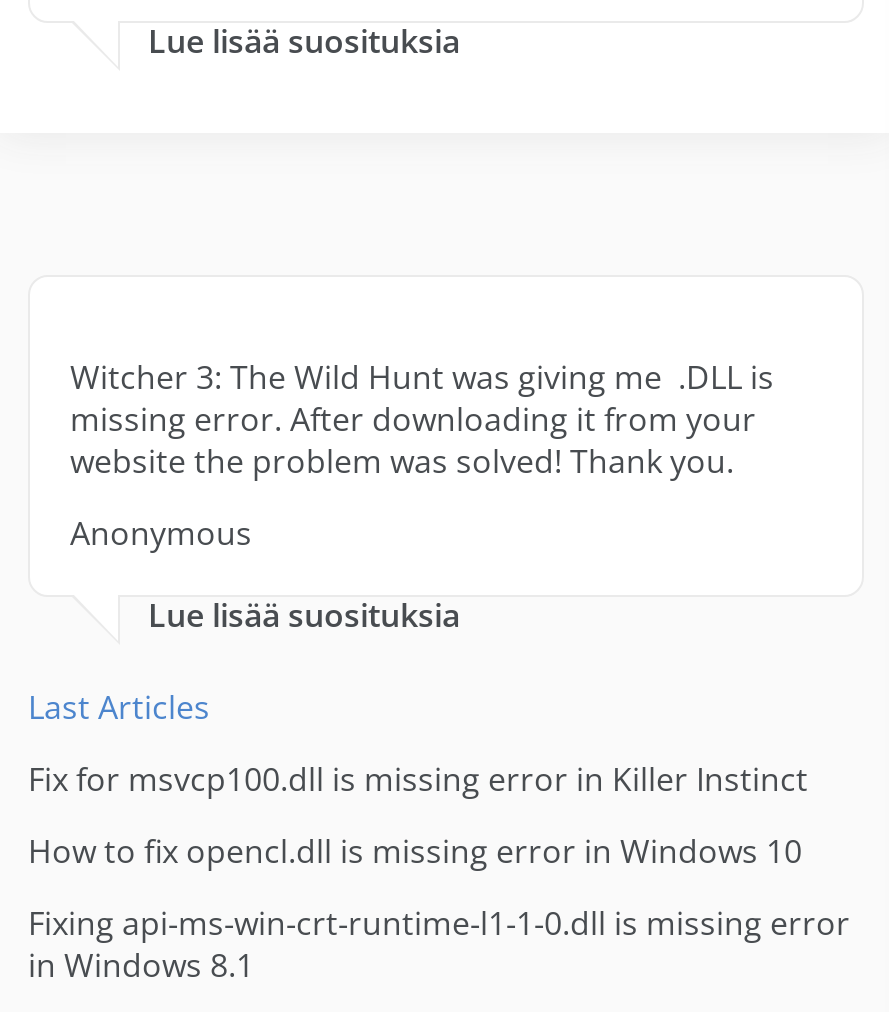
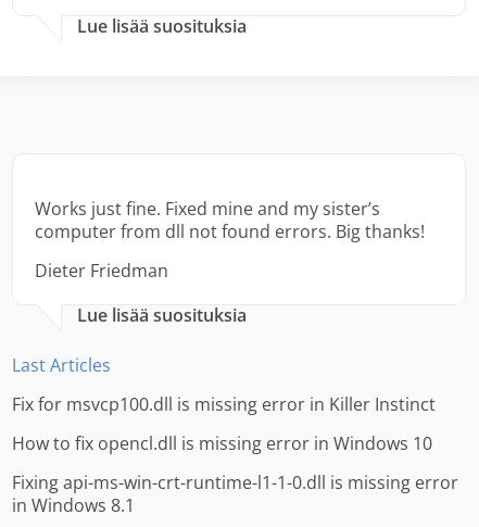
- Witcher 3: The Wild Hunt was giving me .DLL is
- missing error. After downloading it from your
- website the problem was solved! Thank you.
+ Works just fine. Fixed mine and my sister’s
+ computer from dll not found errors. Big thanks!

- Anonymous
+ Dieter Friedman
